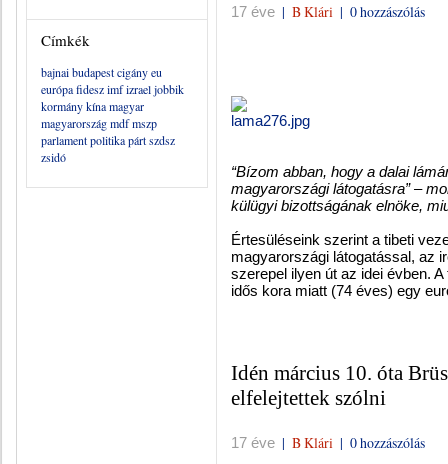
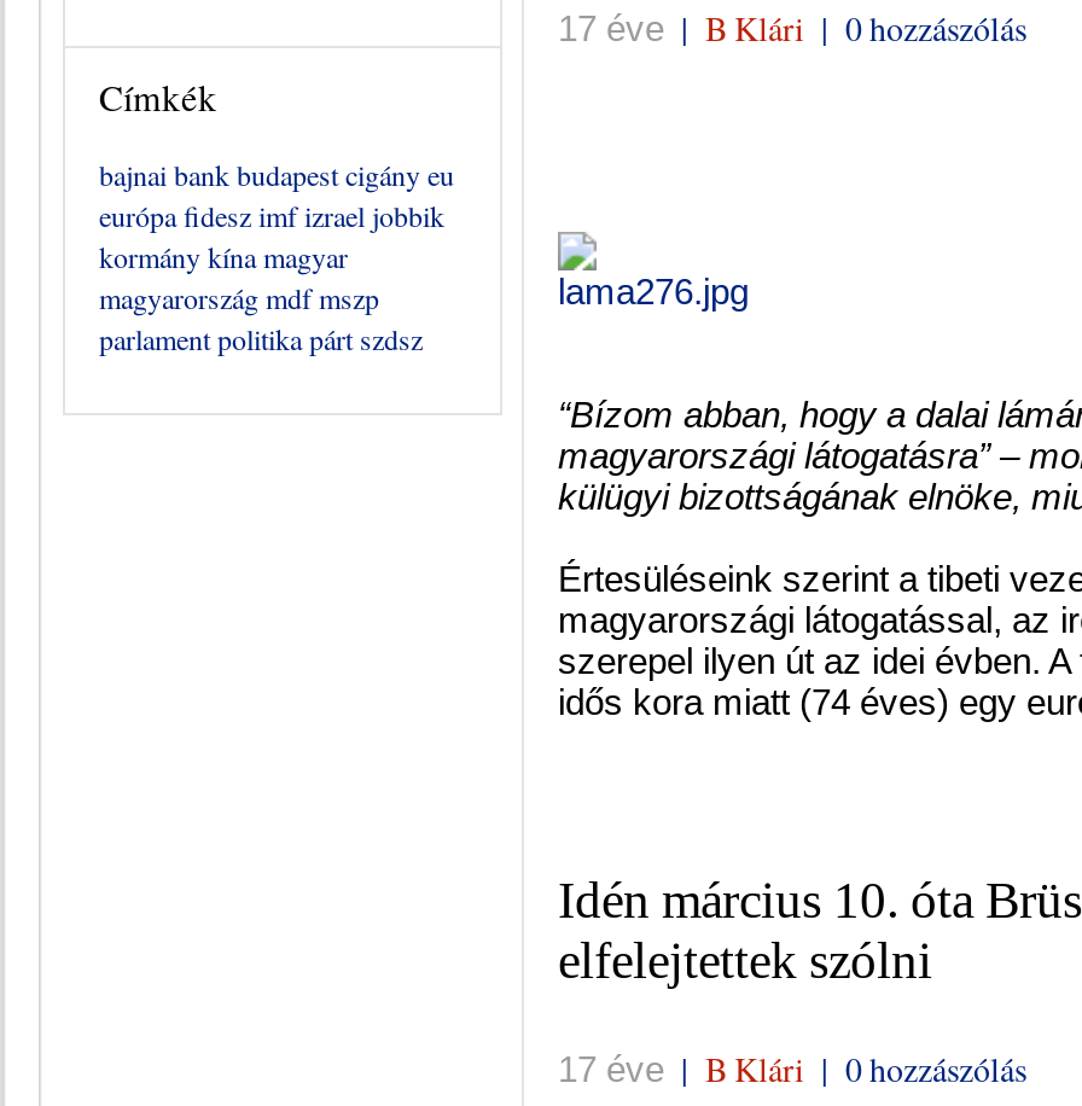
- bajnai budapest cigány eu
+ bajnai bank budapest cigány eu

- zsidó
